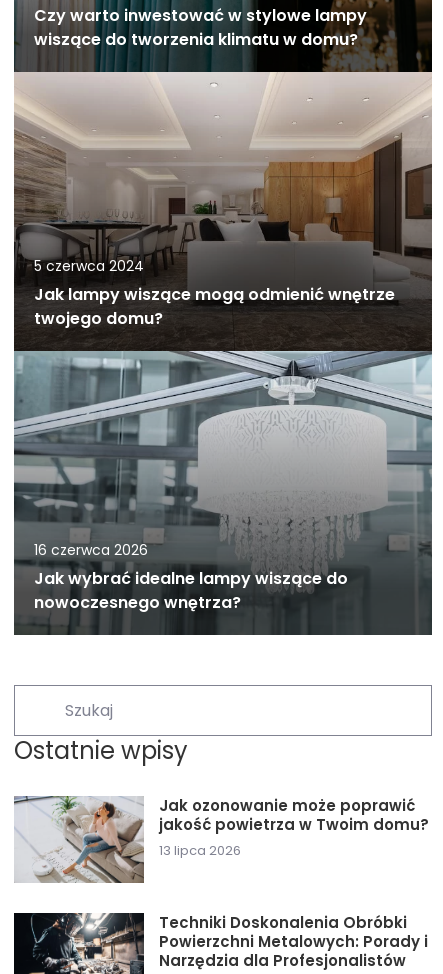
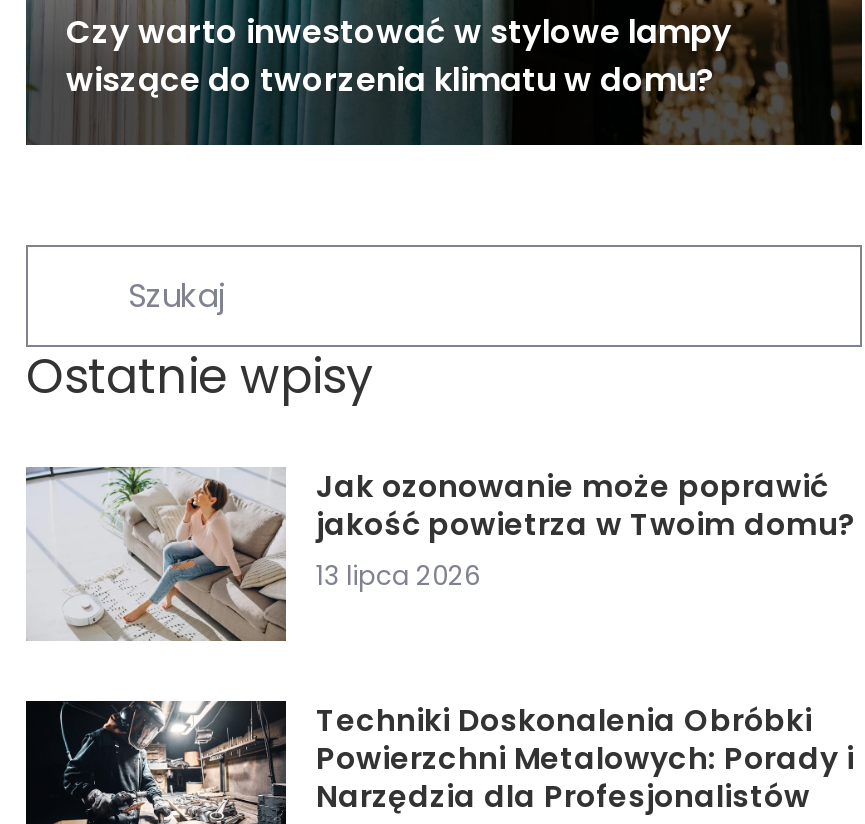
- [image]
- 5 czerwca 2024
- Jak lampy wiszące mogą odmienić wnętrze
- twojego domu?

- 16 czerwca 2026
- Jak wybrać idealne lampy wiszące do
- nowoczesnego wnętrza?
